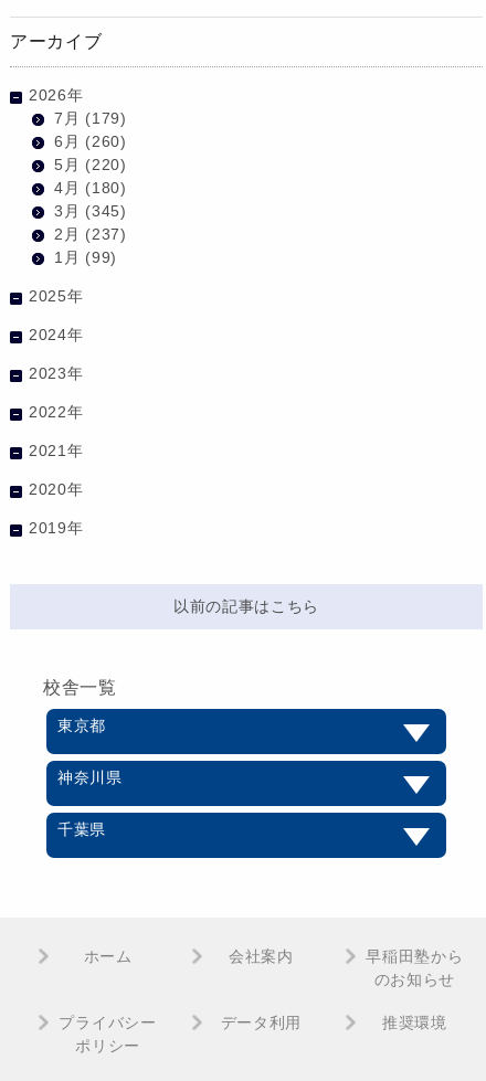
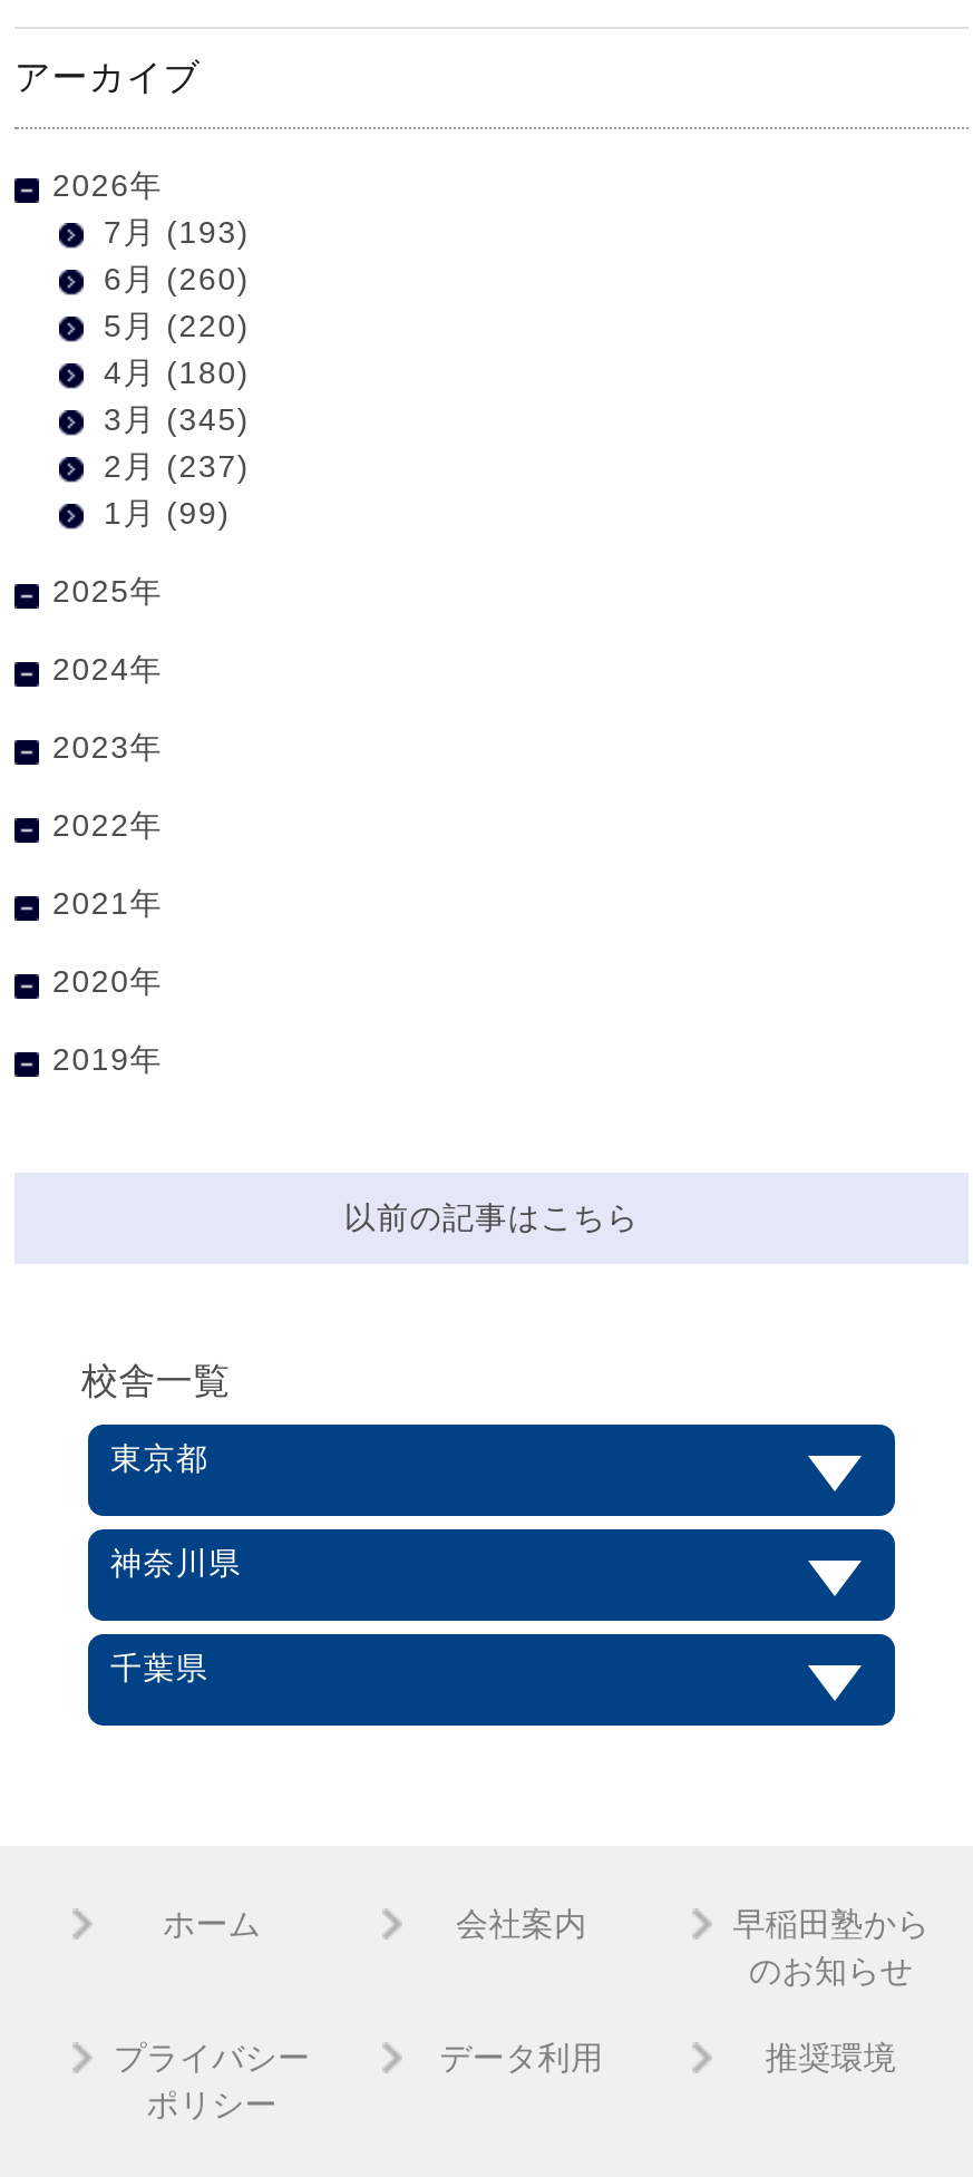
- 7月(179)
+ 7月(193)
